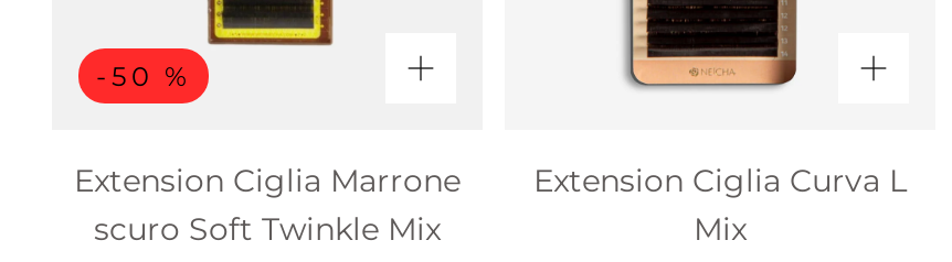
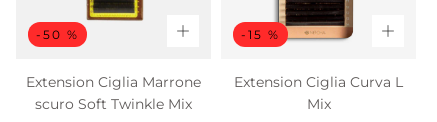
+ -15 %
